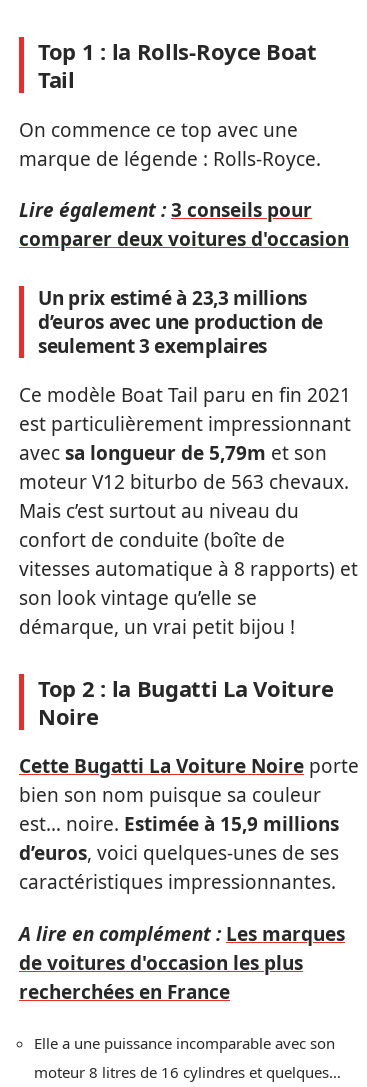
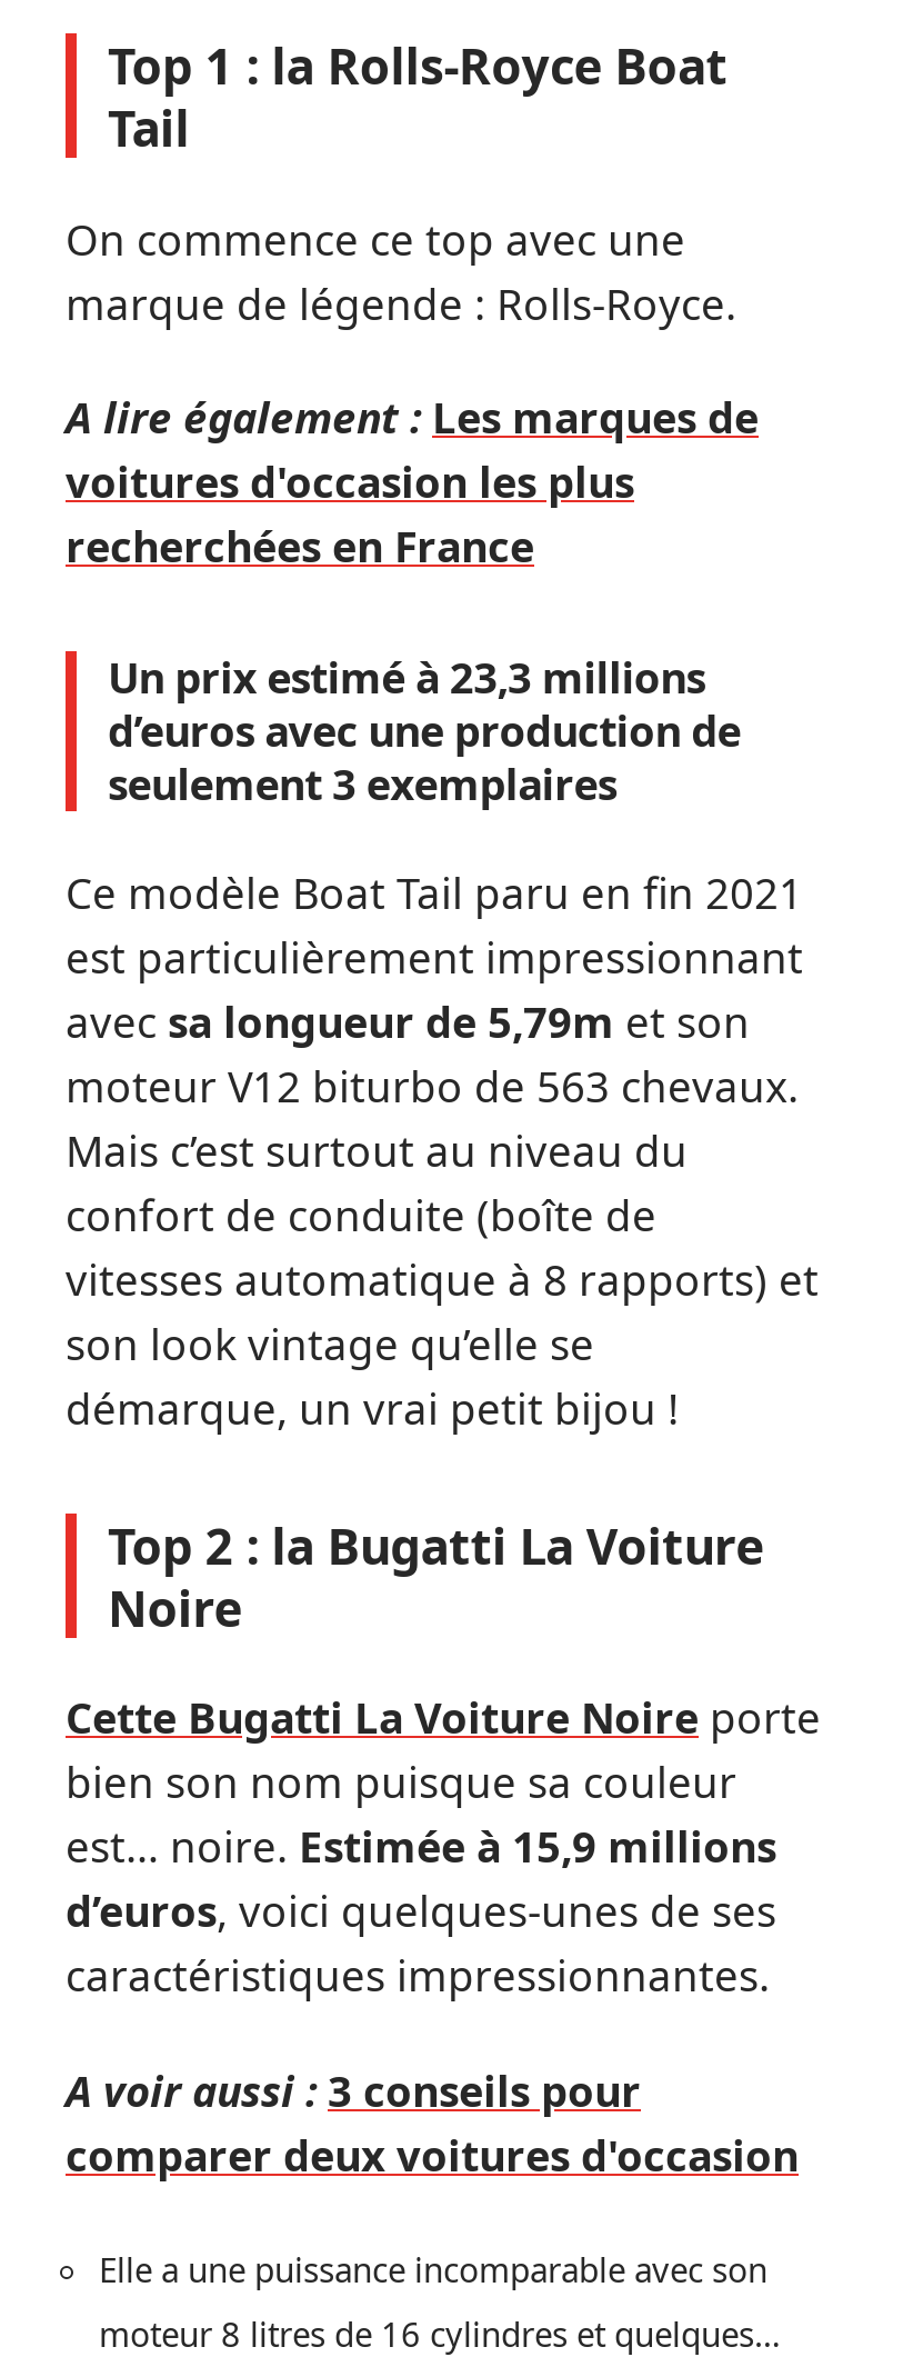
- Lire également : 3 conseils pour
+ A lire également : Les marques de
+ voitures d'occasion les plus

moved down: comparer deux voitures d'occasion

moved down: Un prix estimé à 23,3 millions | d’euros avec une production de | seulement 3 exemplaires | ... | d’euros, voici quelques-unes de ses | caractéristiques impressionnantes.

- A lire en complément : Les marques
- de voitures d'occasion les plus
+ A voir aussi : 3 conseils pour

moved up: recherchées en France
